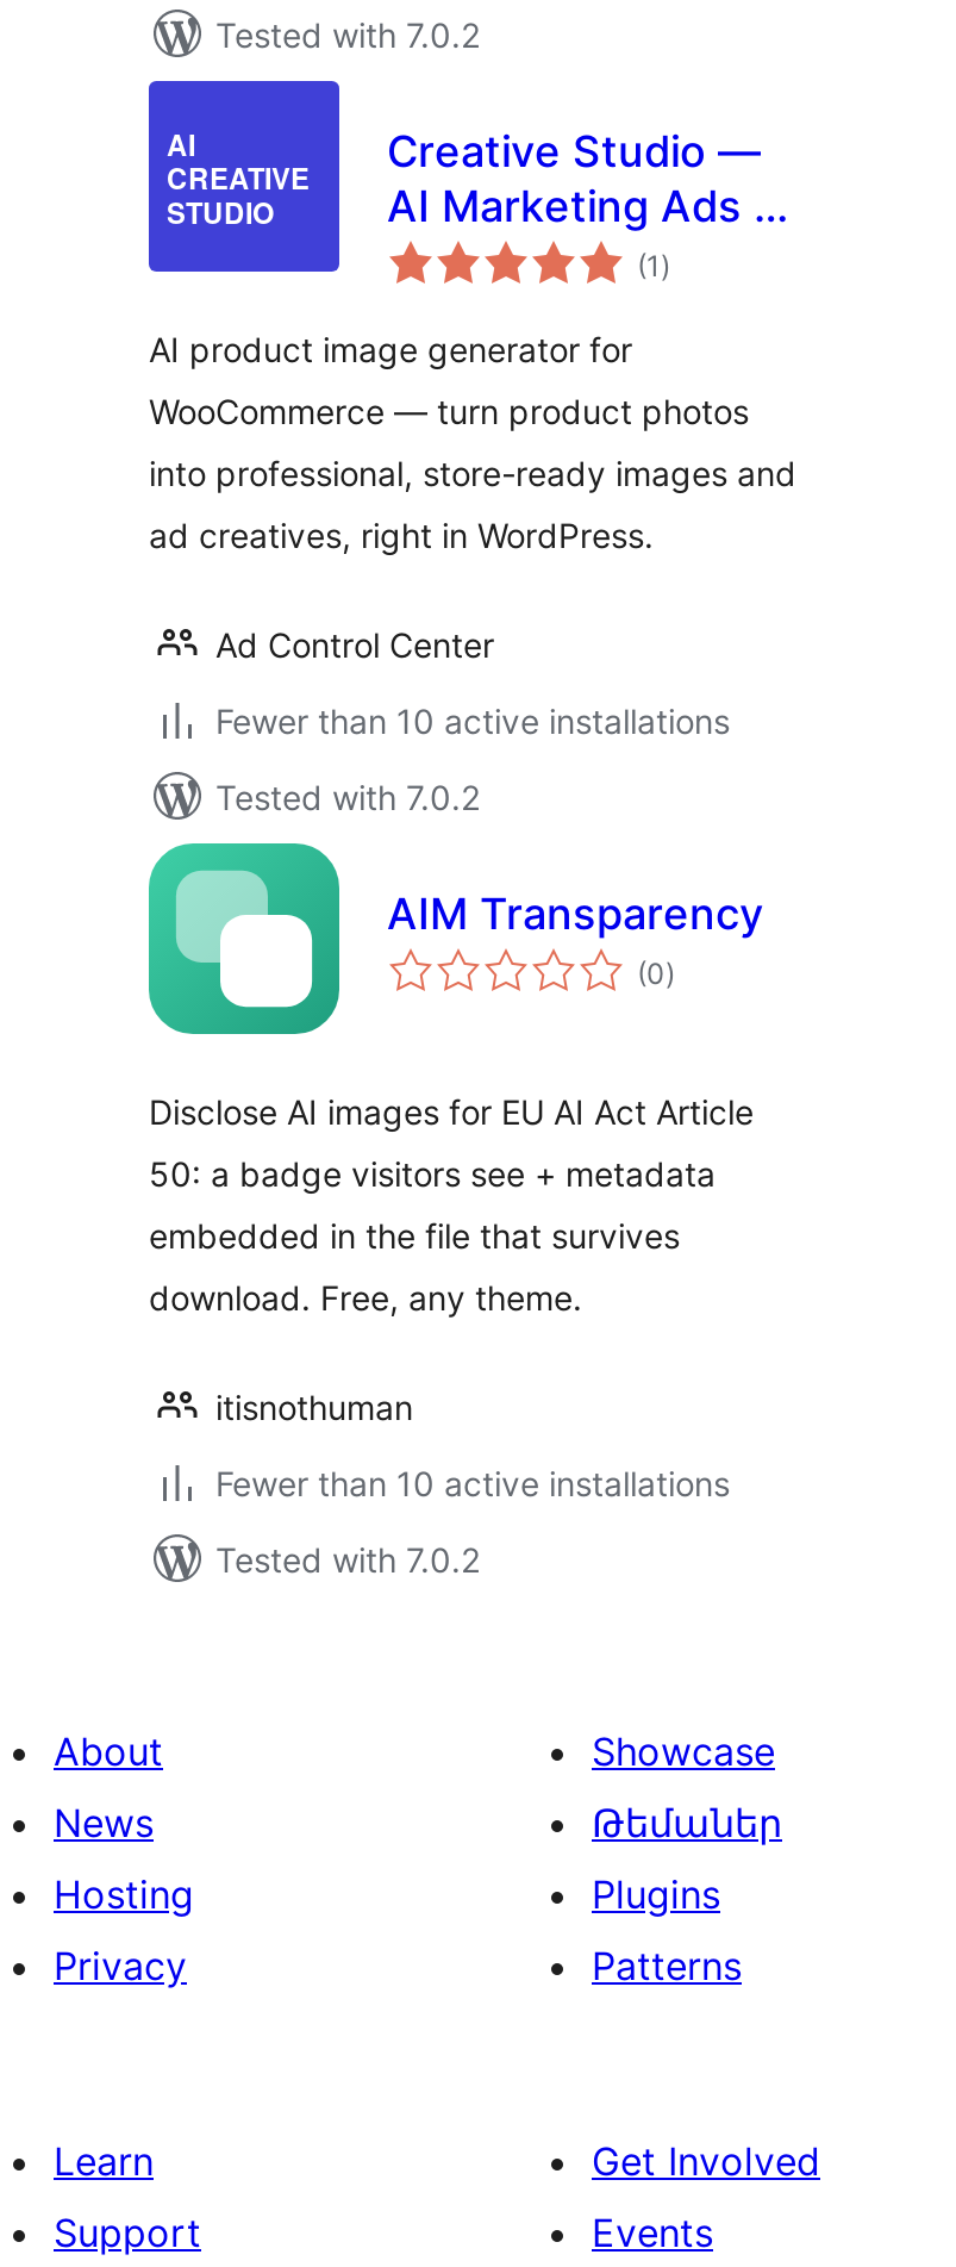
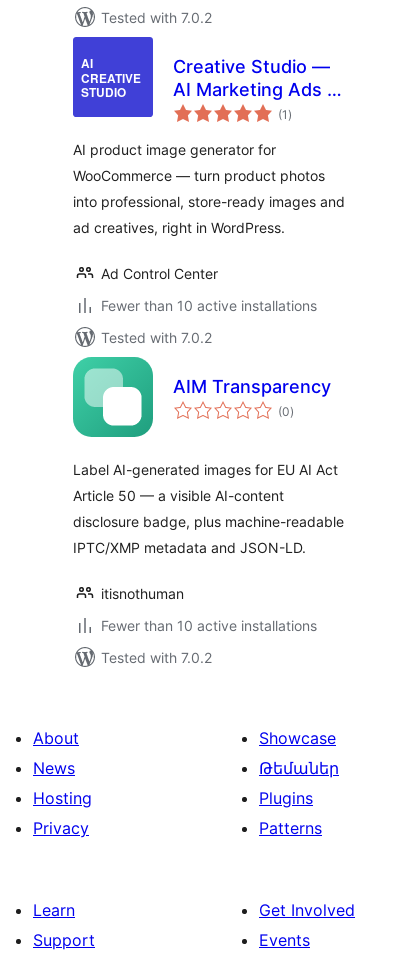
- Disclose AI images for EU AI Act Article
+ Label AI-generated images for EU AI Act

- 50: a badge visitors see + metadata
+ Article 50 — a visible AI-content

- embedded in the file that survives
+ disclosure badge, plus machine-readable

- download. Free, any theme.
+ IPTC/XMP metadata and JSON-LD.
